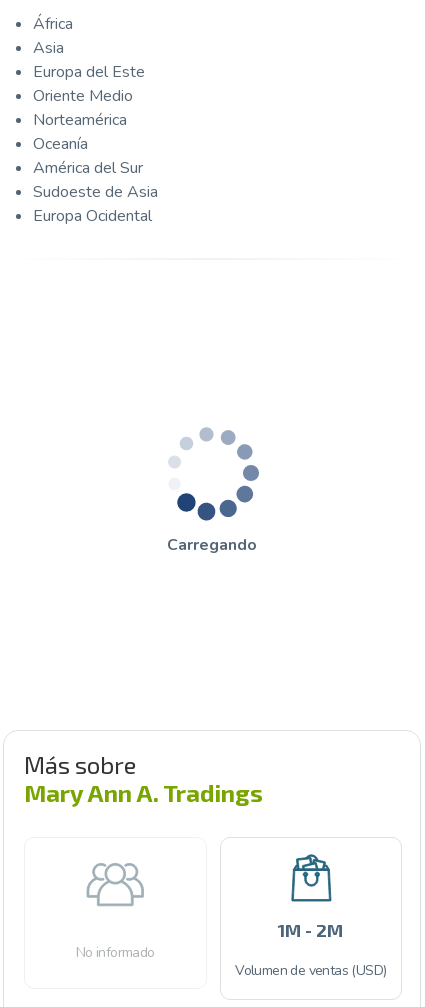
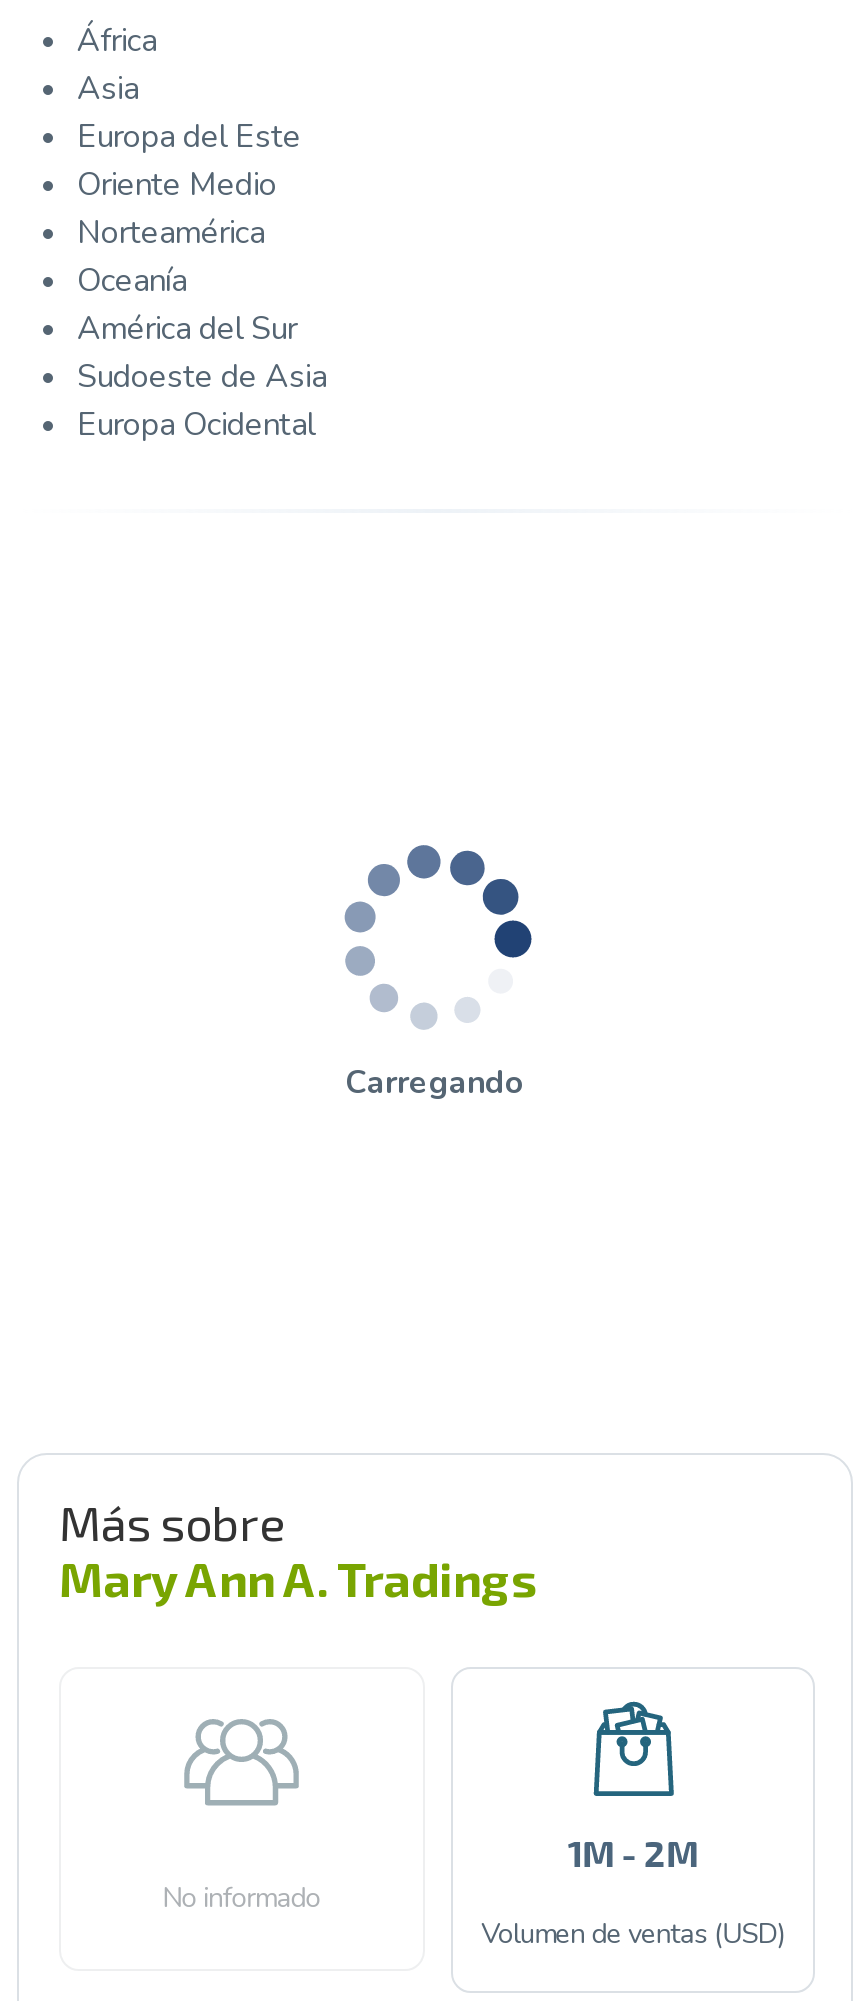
- [image]
+ [image]
